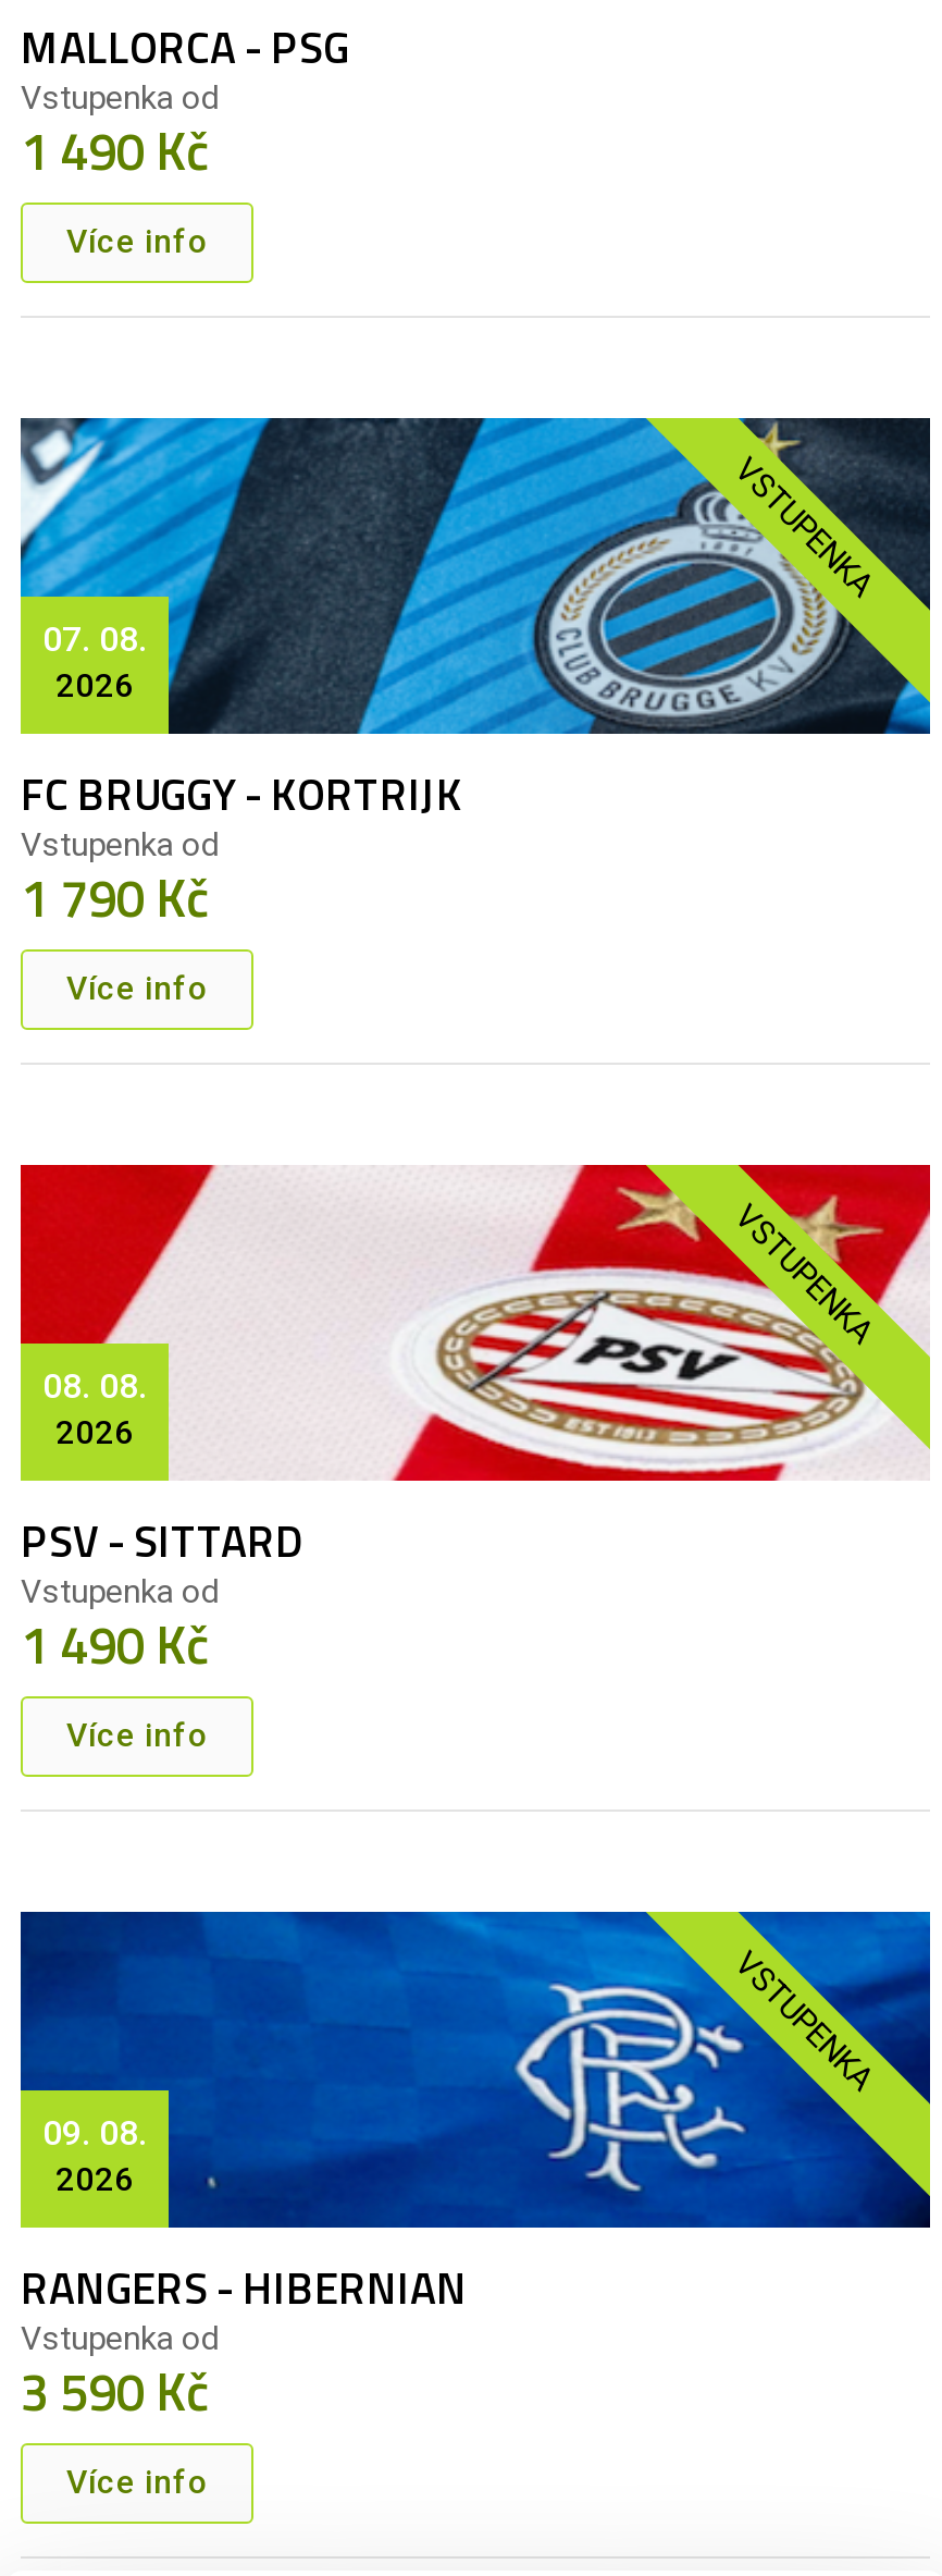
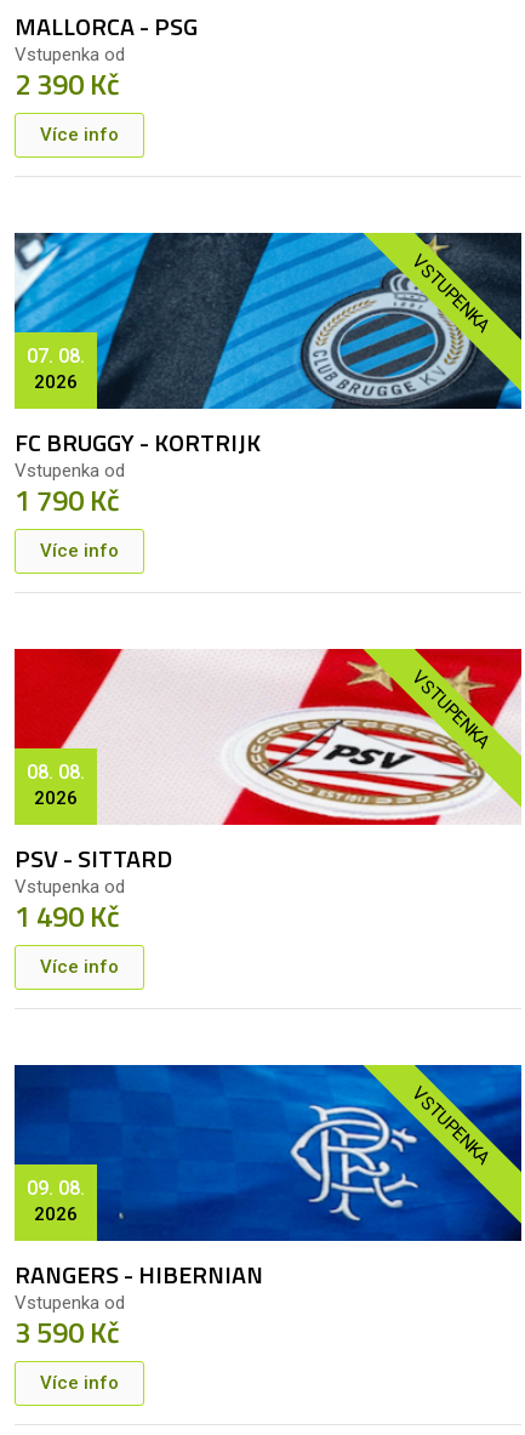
- 1 490 Kč
+ 2 390 Kč
